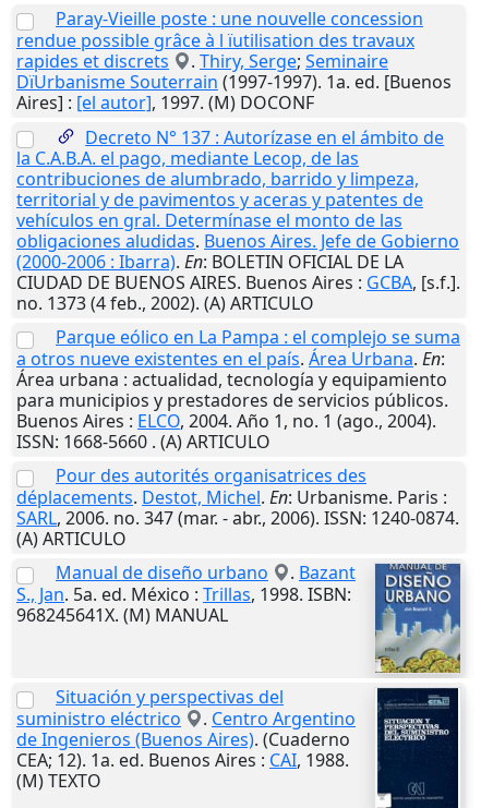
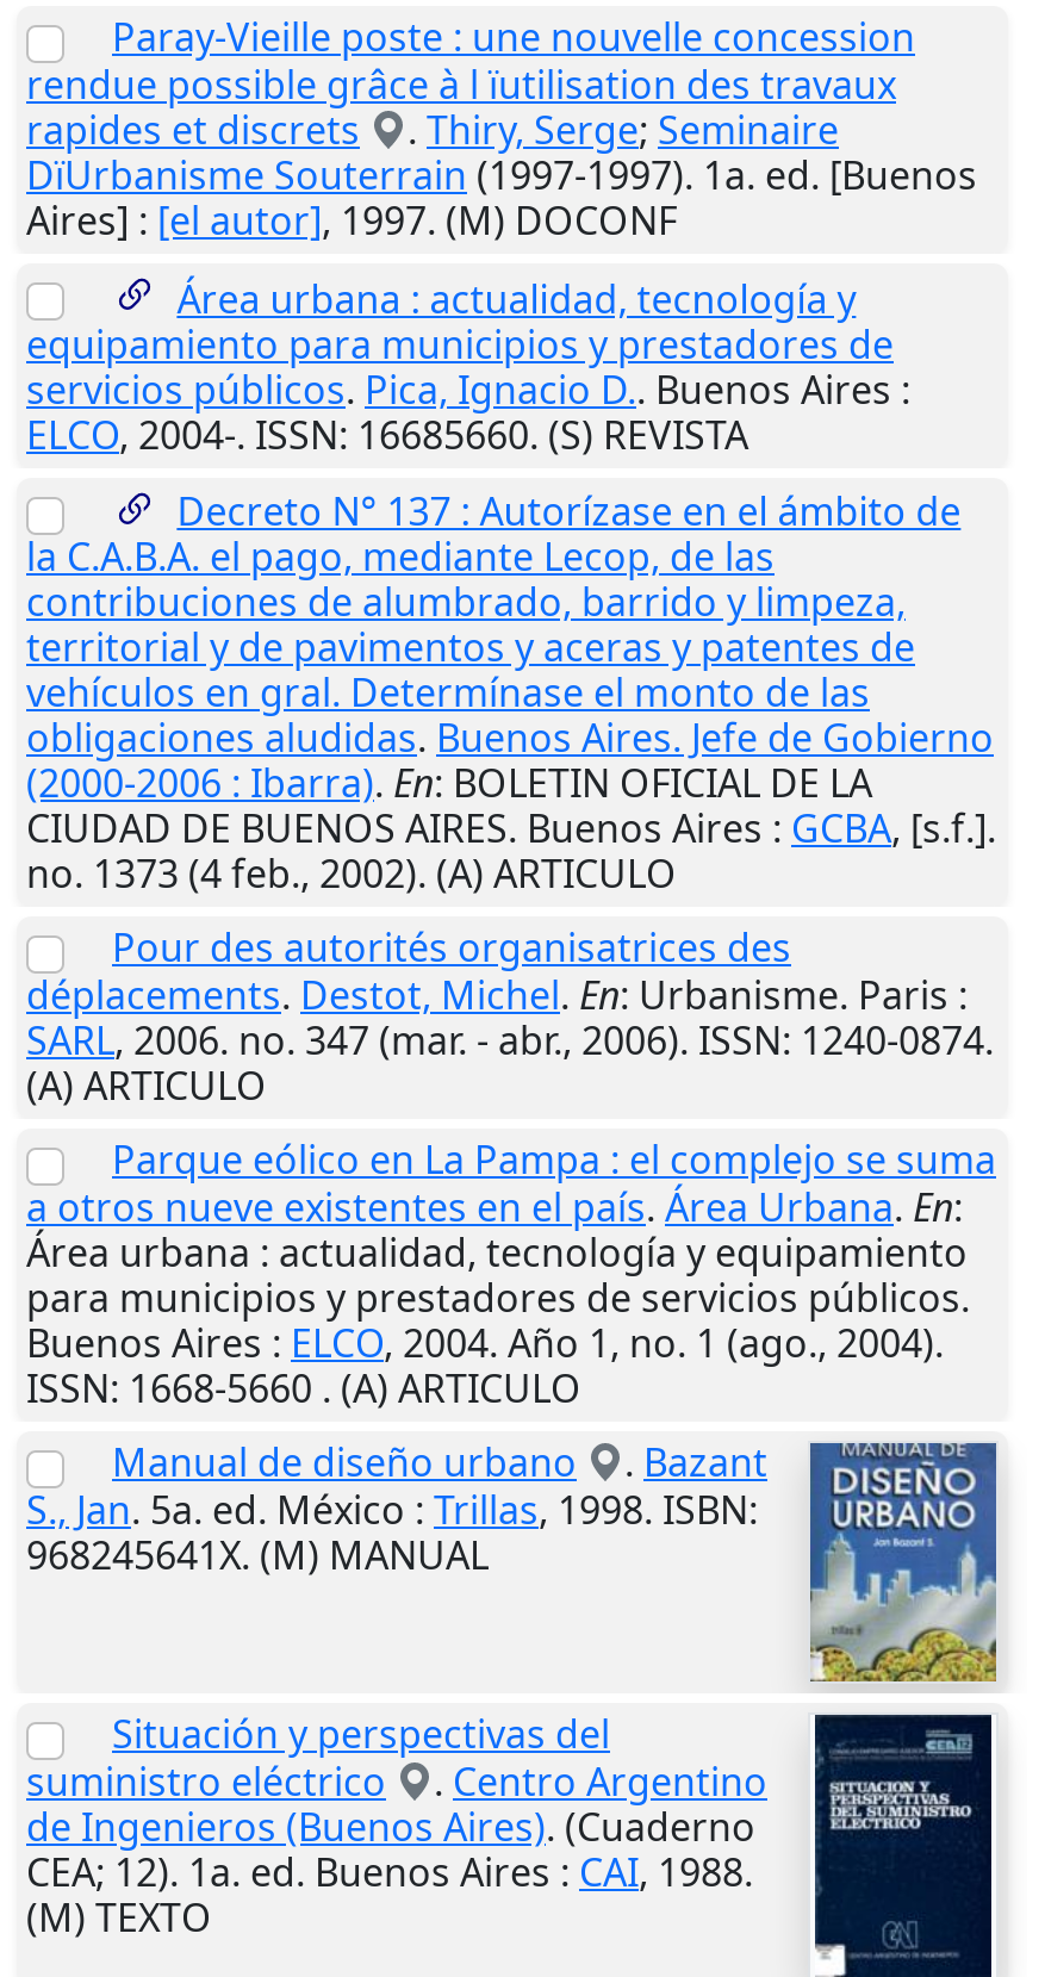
+ Área urbana : actualidad, tecnología y
+ equipamiento para municipios y prestadores de
+ servicios públicos.Pica, Ignacio D..Buenos Aires:
+ ELCO,2004-. ISSN: 16685660. (S) REVISTA

moved down: Parque eólico en La Pampa : el complejo se suma | a otros nueve existentes en el país. Área Urbana. En: | Área urbana : actualidad, tecnología y equipamiento | para municipios y prestadores de servicios públicos. | Buenos Aires: ELCO, 2004. Año 1, no. 1 (ago., 2004). | ISSN: 1668-5660 . (A) ARTICULO

moved up: Pour des autorités organisatrices des | déplacements. Destot, Michel. En: Urbanisme. Paris: | SARL,2006. no. 347 (mar. - abr., 2006). ISSN: 1240-0874. | (A) ARTICULO
